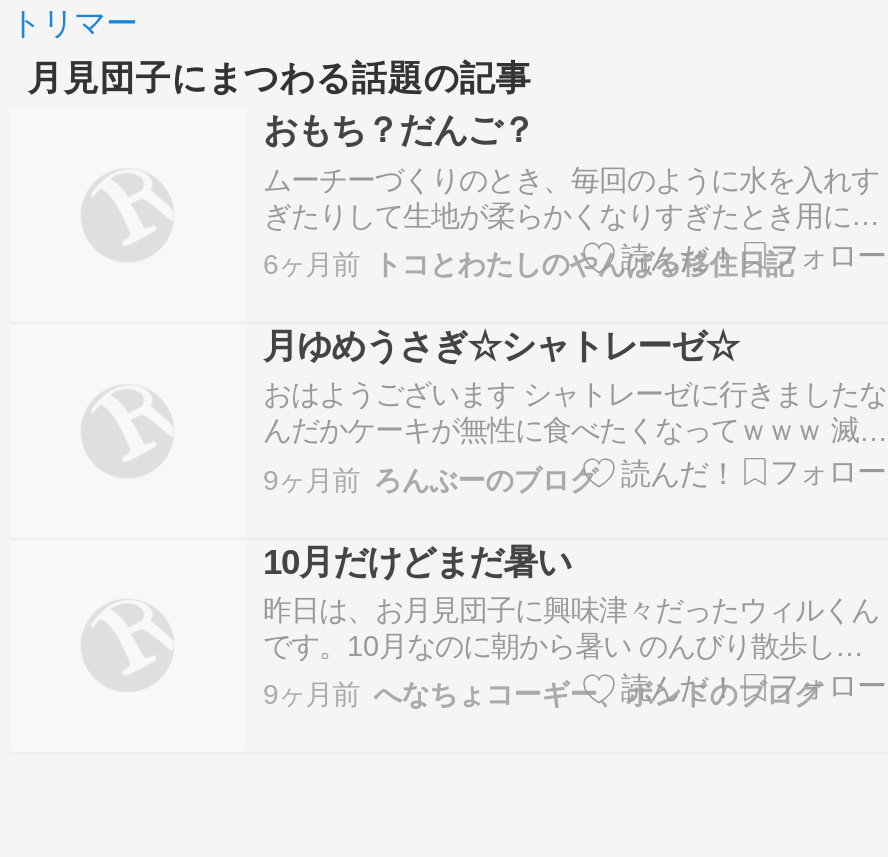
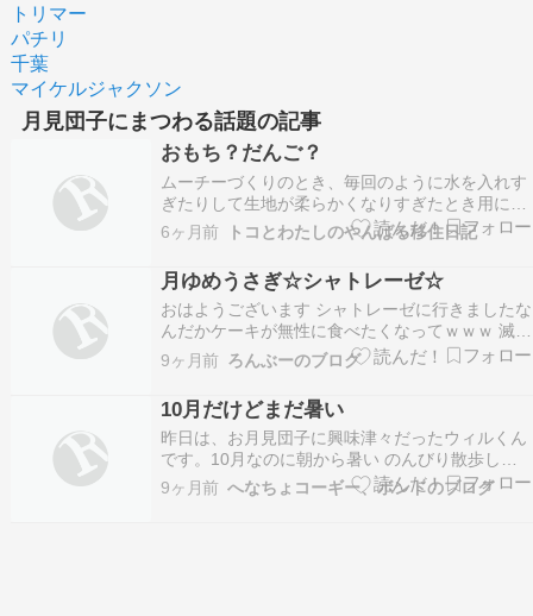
+ パチリ
+ 千葉
+ マイケルジャクソン
